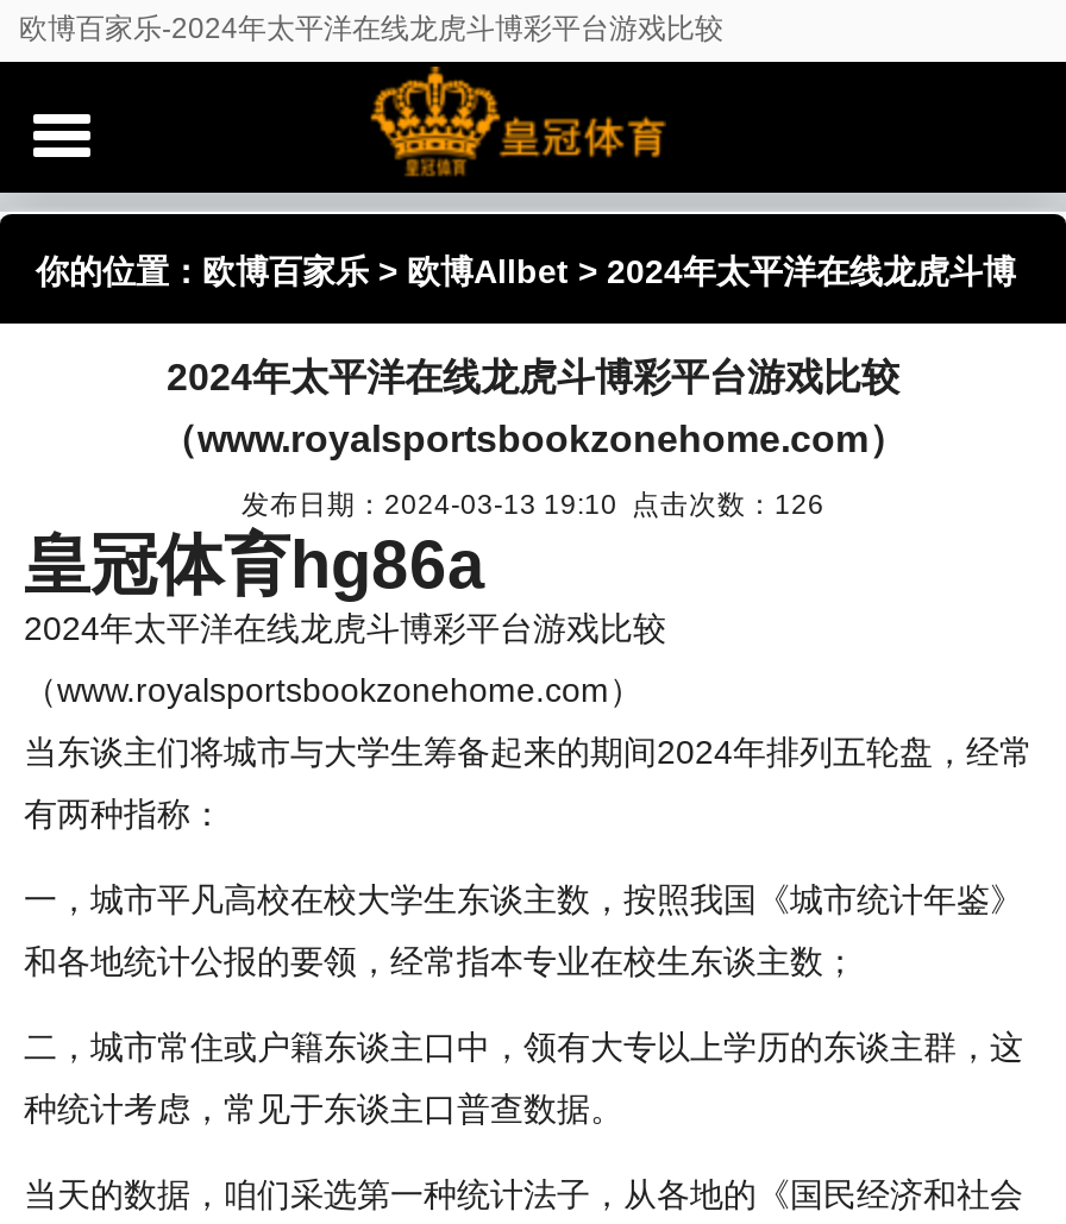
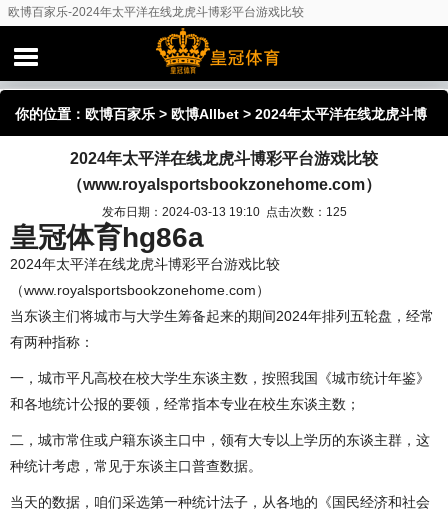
- 发布日期：2024-03-13 19:10 点击次数：126
+ 发布日期：2024-03-13 19:10 点击次数：125
